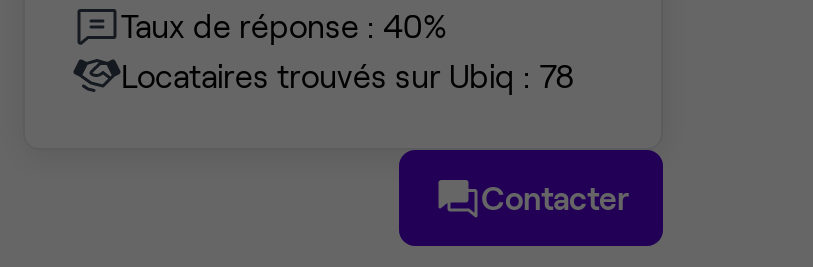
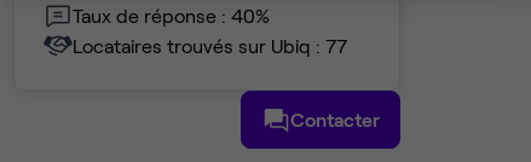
- Locataires trouvés sur Ubiq : 78
+ Locataires trouvés sur Ubiq : 77
